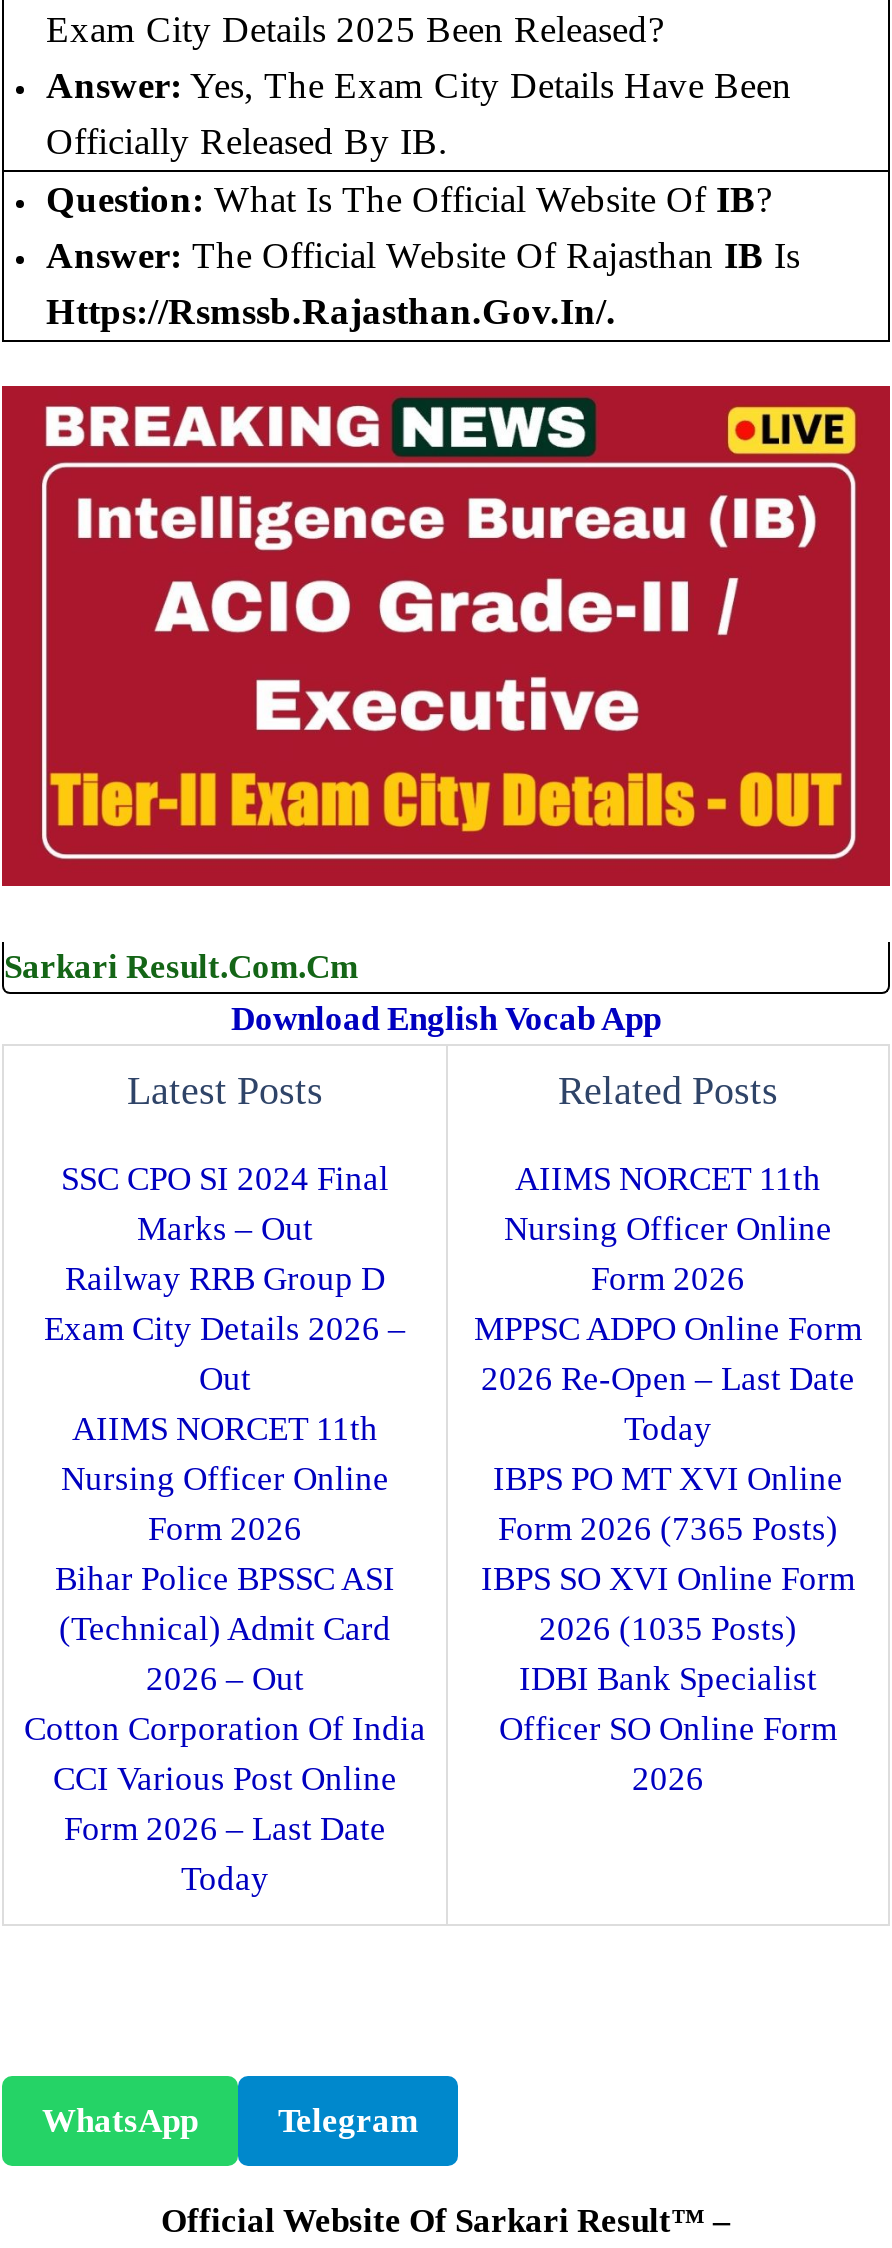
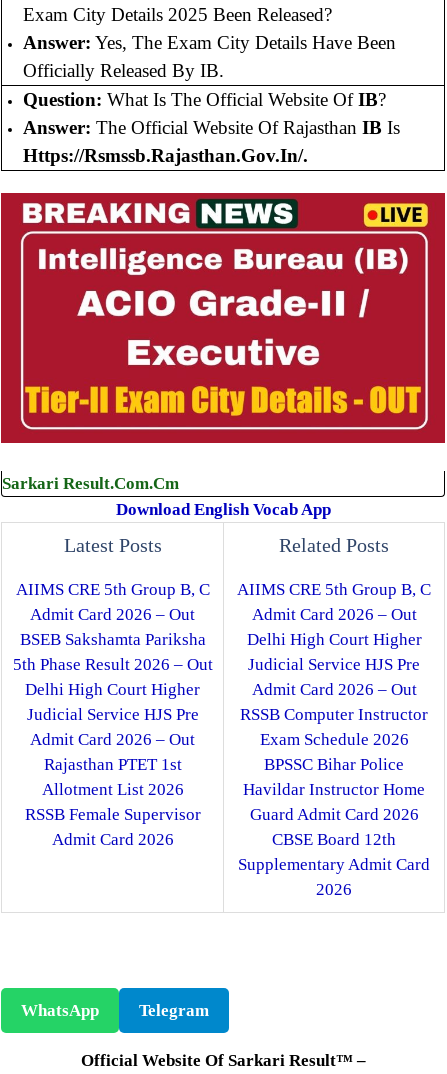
- SSC CPO SI 2024 Final
- Marks – Out
- Railway RRB Group D
- Exam City Details 2026 –
- Out
- AIIMS NORCET 11th
- Nursing Officer Online
- Form 2026
- Bihar Police BPSSC ASI
- (Technical) Admit Card
- 2026 – Out
- Cotton Corporation Of India
- CCI Various Post Online
- Form 2026 – Last Date
- Today
+ AIIMS CRE 5th Group B, C
+ Admit Card 2026 – Out
+ BSEB Sakshamta Pariksha
+ 5th Phase Result 2026 – Out
+ Delhi High Court Higher
+ Judicial Service HJS Pre
+ Admit Card 2026 – Out
+ Rajasthan PTET 1st
+ Allotment List 2026
+ RSSB Female Supervisor
+ Admit Card 2026

- AIIMS NORCET 11th
- Nursing Officer Online
- Form 2026
- MPPSC ADPO Online Form
- 2026 Re-Open – Last Date
- Today
- IBPS PO MT XVI Online
- Form 2026 (7365 Posts)
- IBPS SO XVI Online Form
- 2026 (1035 Posts)
- IDBI Bank Specialist
- Officer SO Online Form
+ AIIMS CRE 5th Group B, C
+ Admit Card 2026 – Out
+ Delhi High Court Higher
+ Judicial Service HJS Pre
+ Admit Card 2026 – Out
+ RSSB Computer Instructor
+ Exam Schedule 2026
+ BPSSC Bihar Police
+ Havildar Instructor Home
+ Guard Admit Card 2026
+ CBSE Board 12th
+ Supplementary Admit Card
